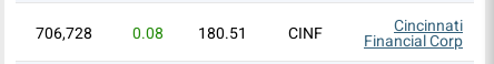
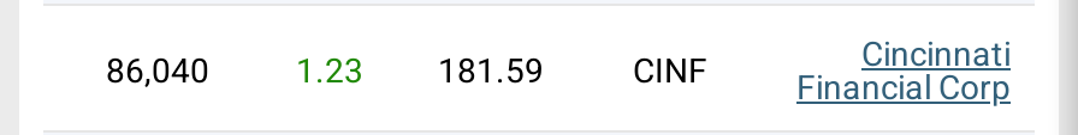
- 706,728
+ 86,040

- 0.08
+ 1.23

- 180.51
+ 181.59
